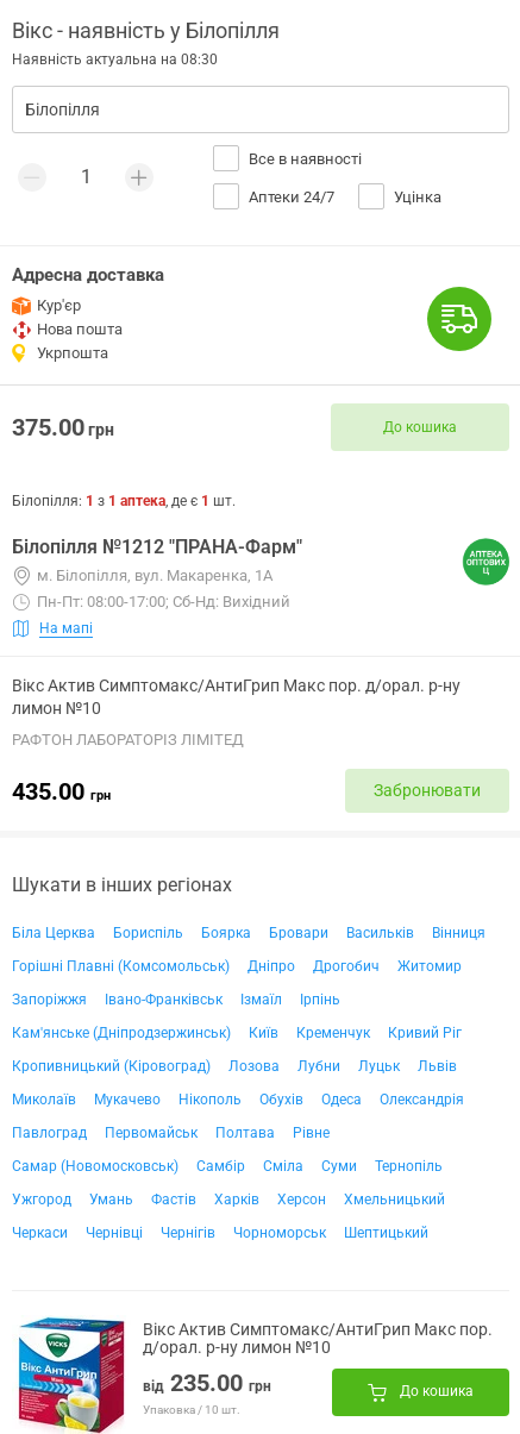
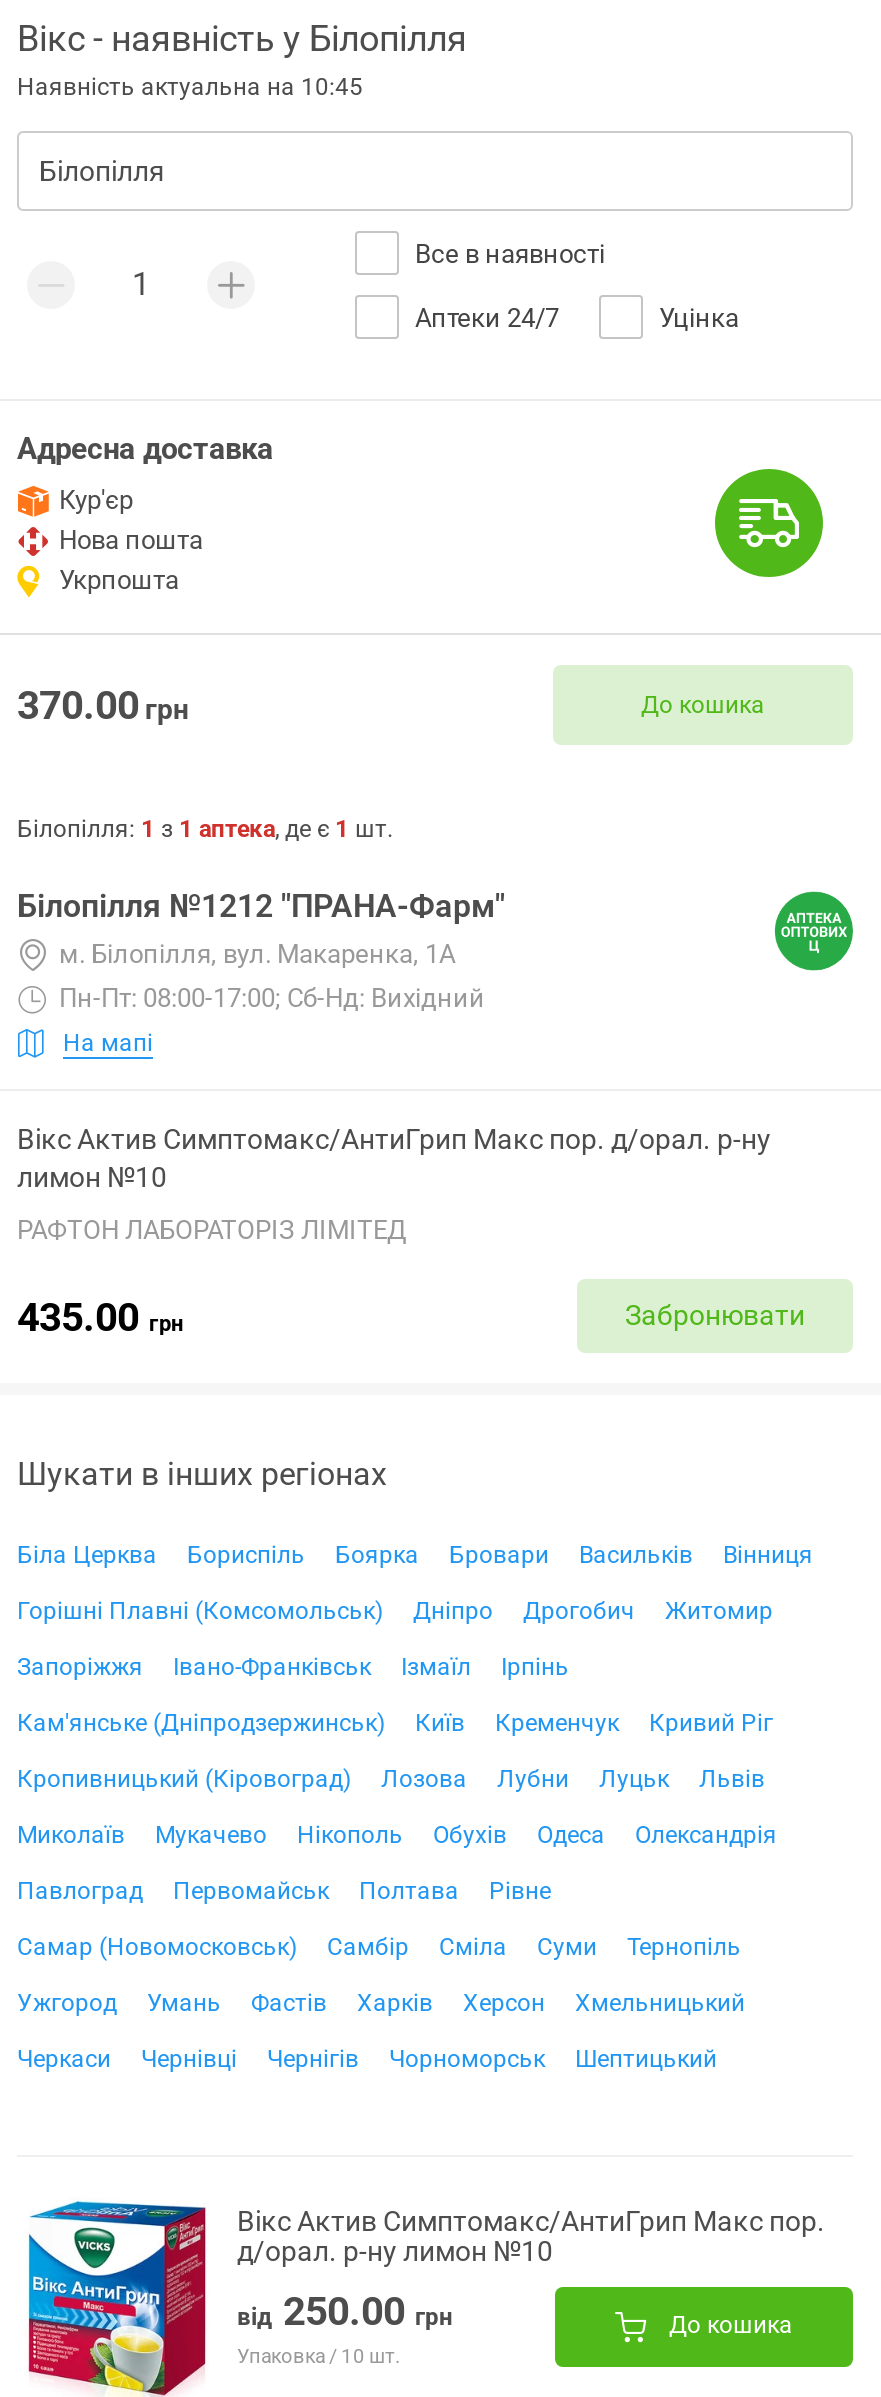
- Наявність актуальна на 08:30
+ Наявність актуальна на 10:45

- 375.00 грн
+ 370.00 грн

- від 235.00 грн
+ від 250.00 грн
